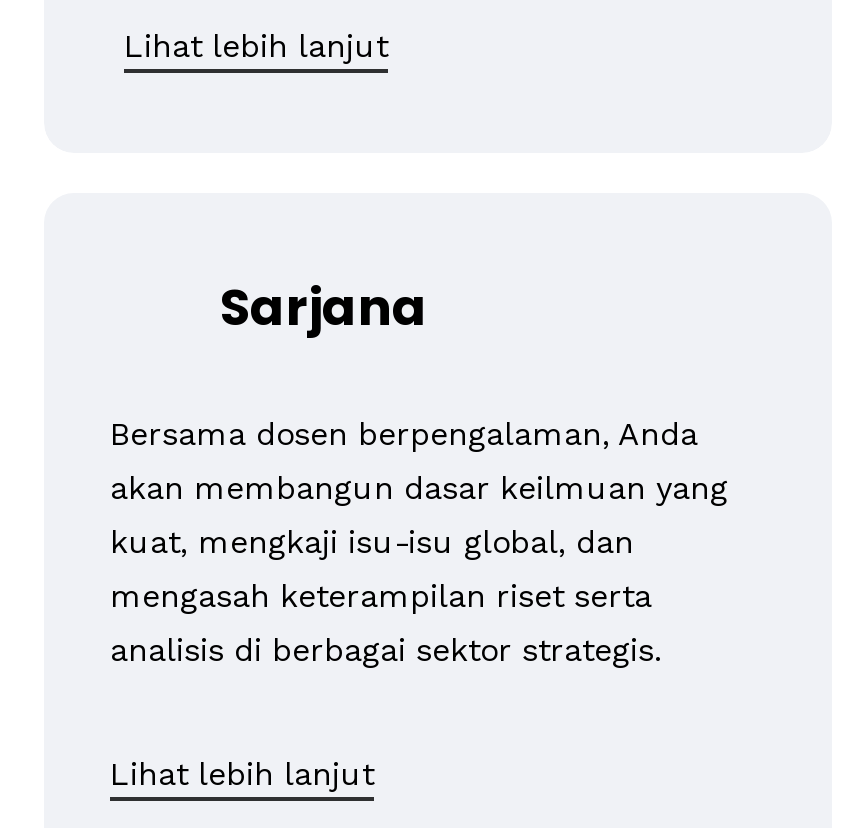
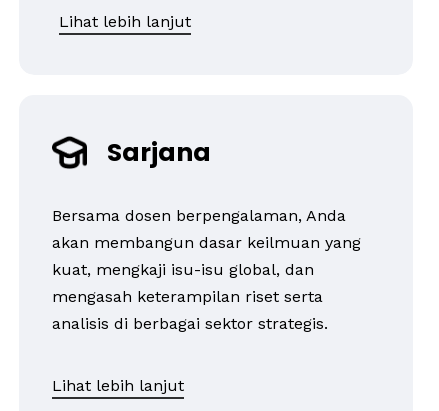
+ [image]
